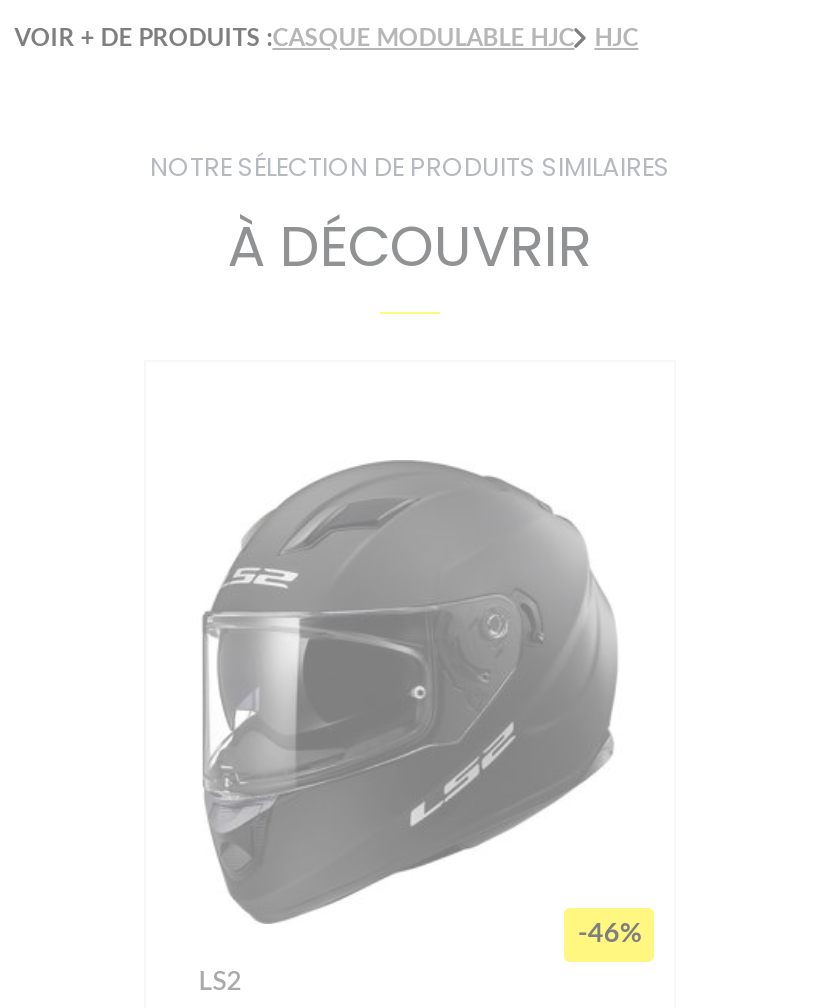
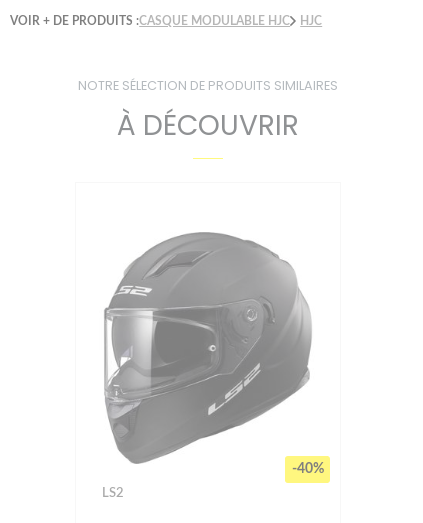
- -46%
+ -40%
